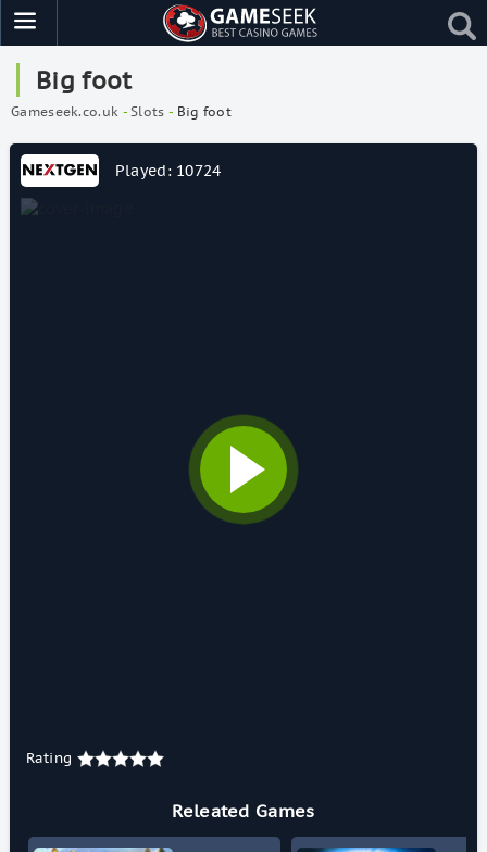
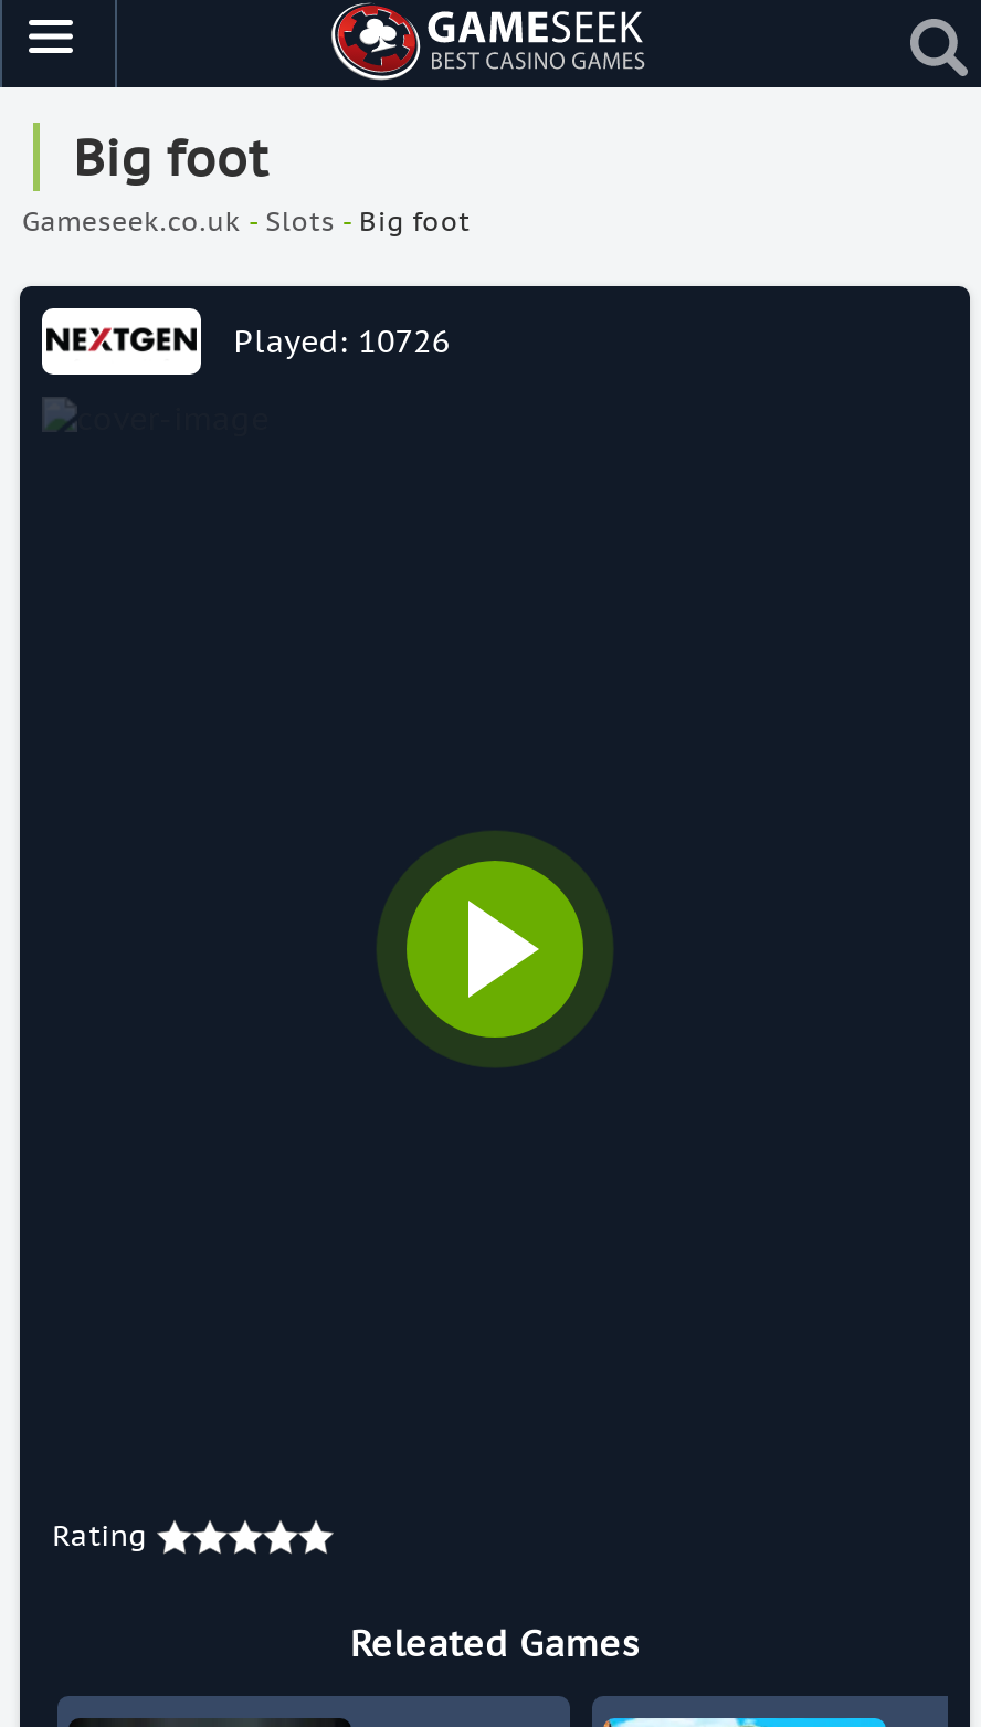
- Played: 10724
+ Played: 10726
